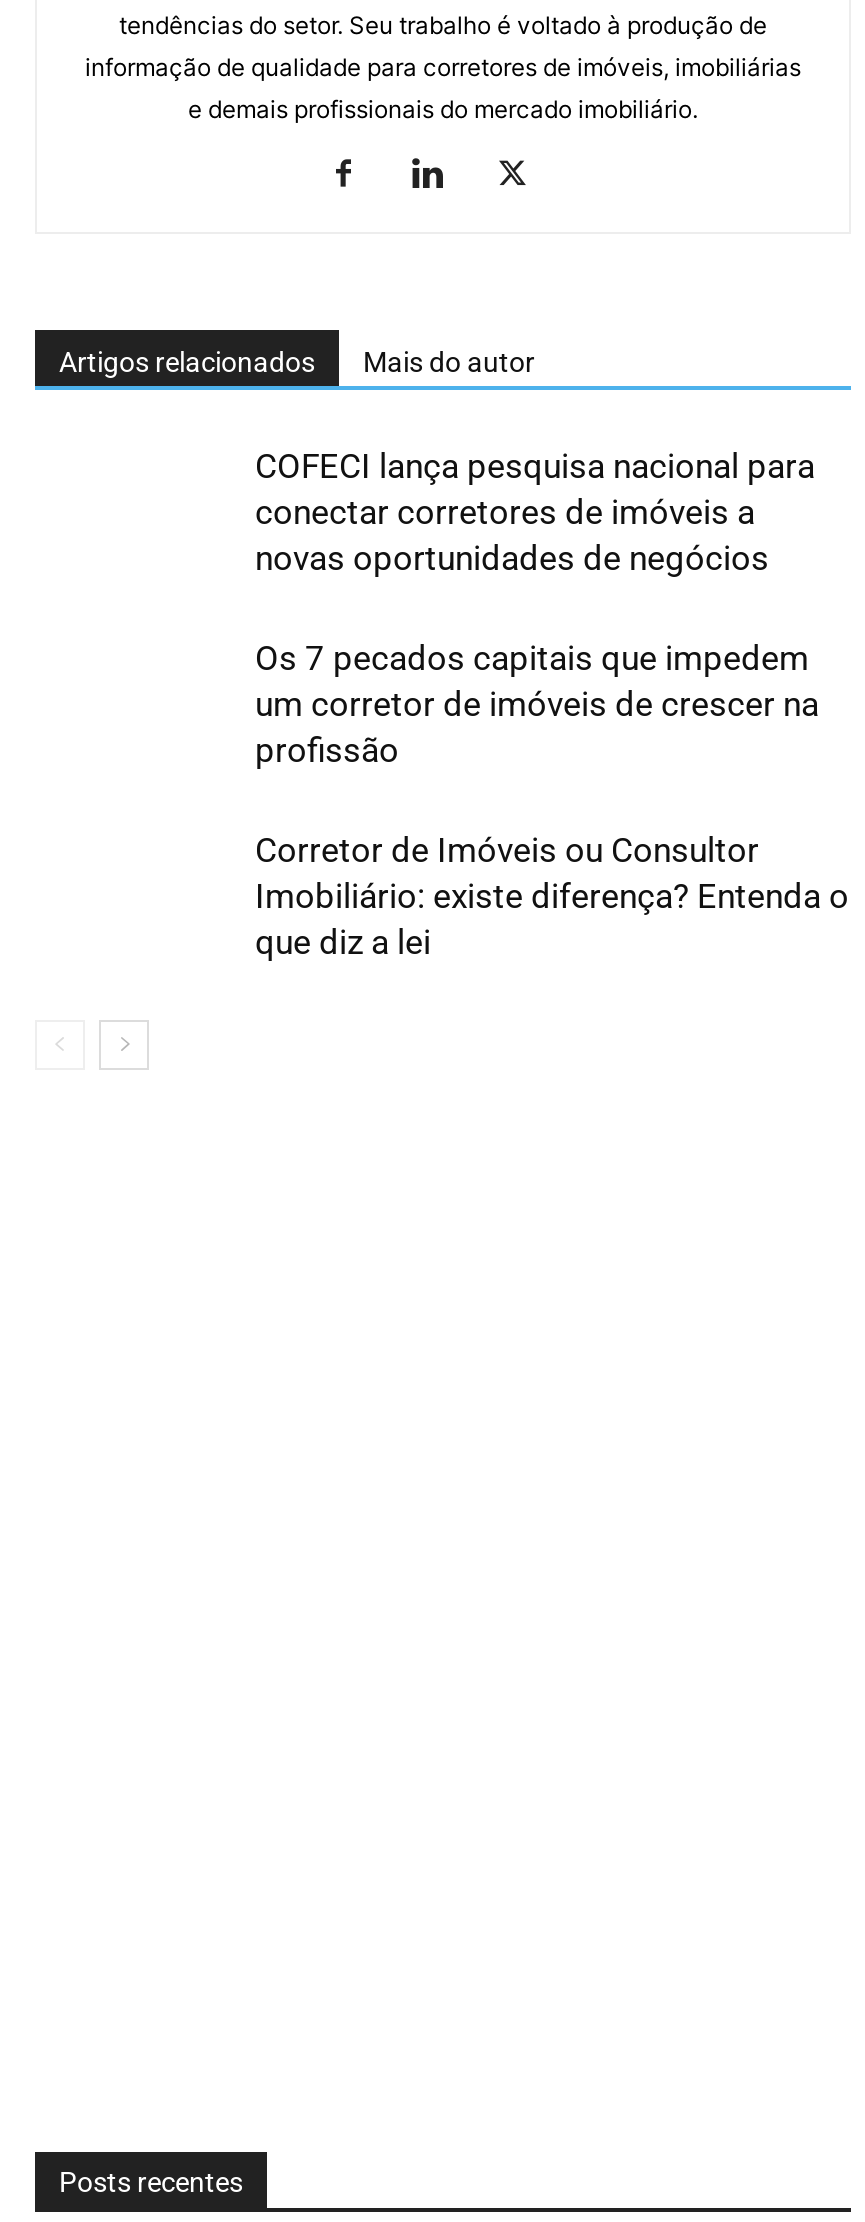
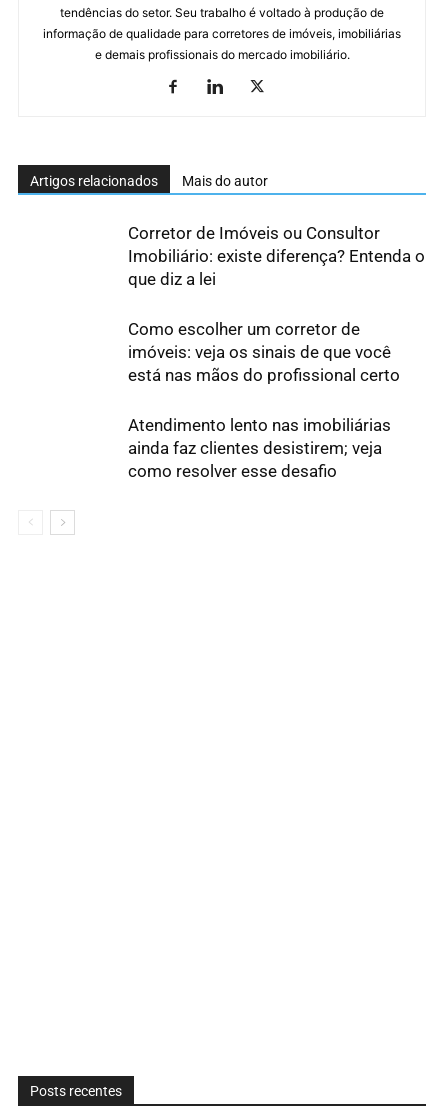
- COFECI lança pesquisa nacional para
- conectar corretores de imóveis a
- novas oportunidades de negócios
- Os 7 pecados capitais que impedem
- um corretor de imóveis de crescer na
- profissão

moved up: Corretor de Imóveis ou Consultor | Imobiliário: existe diferença? Entenda o | que diz a lei

+ Como escolher um corretor de
+ imóveis: veja os sinais de que você
+ está nas mãos do profissional certo
+ Atendimento lento nas imobiliárias
+ ainda faz clientes desistirem; veja
+ como resolver esse desafio
